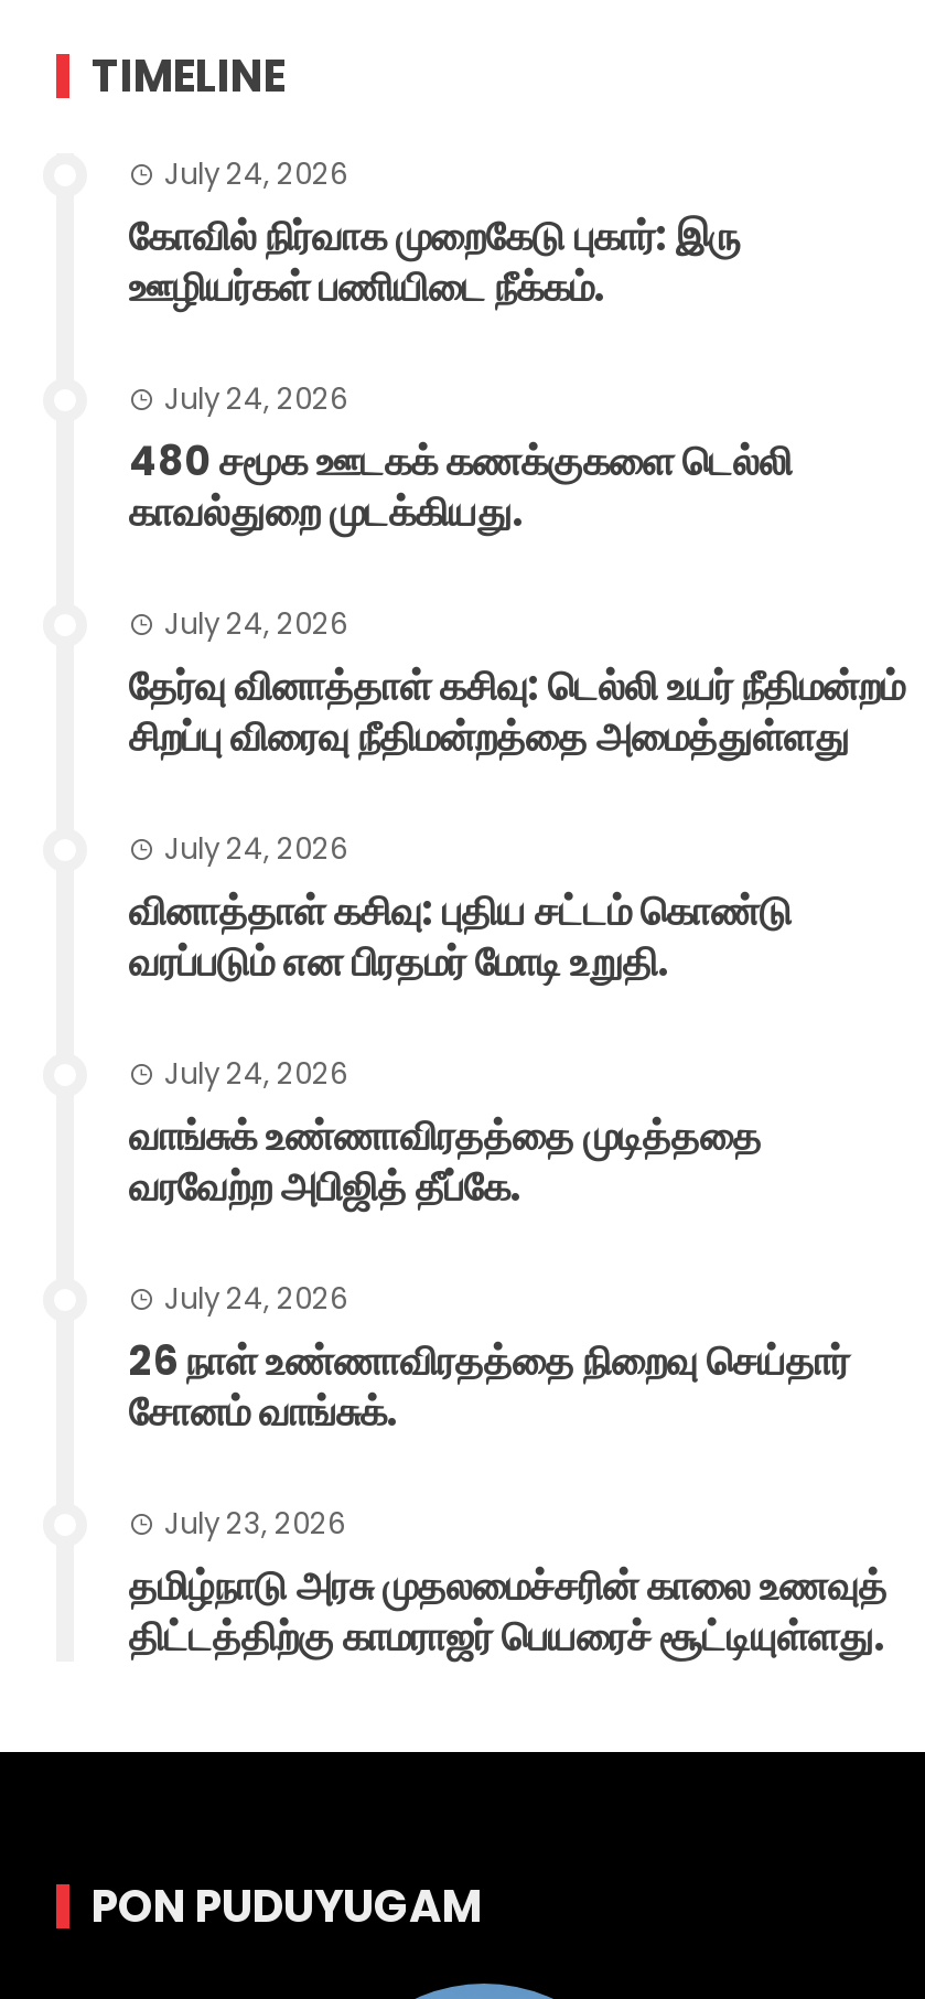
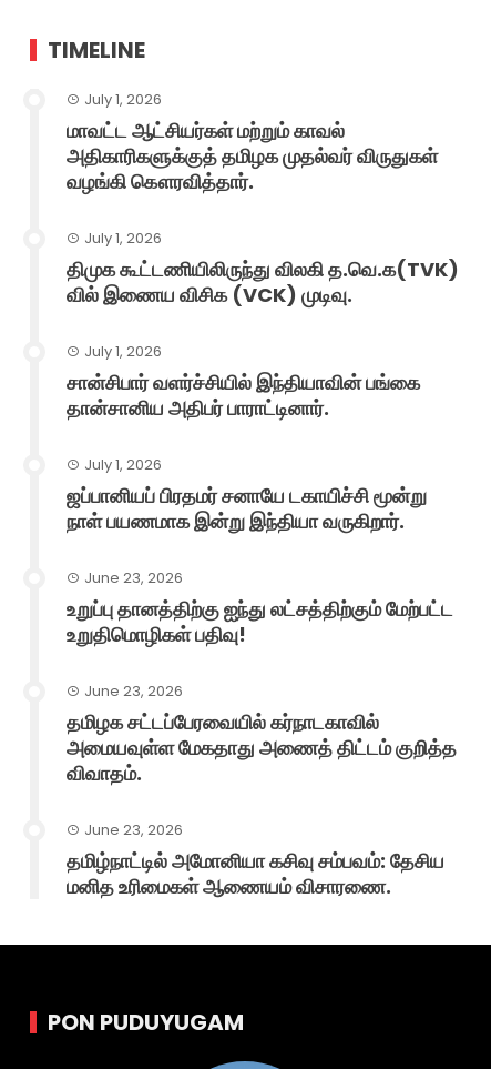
- July 24, 2026
- கோவில் நிர்வாக முறைகேடு புகார்: இரு
- ஊழியர்கள் பணியிடை நீக்கம்.
+ July 1, 2026
+ மாவட்ட ஆட்சியர்கள் மற்றும் காவல்
+ அதிகாரிகளுக்குத் தமிழக முதல்வர் விருதுகள்
+ வழங்கி கௌரவித்தார்.

- July 24, 2026
- 480 சமூக ஊடகக் கணக்குகளை டெல்லி
- காவல்துறை முடக்கியது.
+ July 1, 2026
+ திமுக கூட்டணியிலிருந்து விலகி த.வெ.க(TVK)
+ வில் இணைய விசிக (VCK) முடிவு.

- July 24, 2026
- தேர்வு வினாத்தாள் கசிவு: டெல்லி உயர் நீதிமன்றம்
- சிறப்பு விரைவு நீதிமன்றத்தை அமைத்துள்ளது
+ July 1, 2026
+ சான்சிபார் வளர்ச்சியில் இந்தியாவின் பங்கை
+ தான்சானிய அதிபர் பாராட்டினார்.

- July 24, 2026
- வினாத்தாள் கசிவு: புதிய சட்டம் கொண்டு
- வரப்படும் என பிரதமர் மோடி உறுதி.
+ July 1, 2026
+ ஜப்பானியப் பிரதமர் சனாயே டகாயிச்சி மூன்று
+ நாள் பயணமாக இன்று இந்தியா வருகிறார்.

- July 24, 2026
- வாங்சுக் உண்ணாவிரதத்தை முடித்ததை
- வரவேற்ற அபிஜித் தீப்கே.
+ June 23, 2026
+ உறுப்பு தானத்திற்கு ஐந்து லட்சத்திற்கும் மேற்பட்ட
+ உறுதிமொழிகள் பதிவு!

- July 24, 2026
- 26 நாள் உண்ணாவிரதத்தை நிறைவு செய்தார்
- சோனம் வாங்சுக்.
+ June 23, 2026
+ தமிழக சட்டப்பேரவையில் கர்நாடகாவில்
+ அமையவுள்ள மேகதாது அணைத் திட்டம் குறித்த
+ விவாதம்.

- July 23, 2026
- தமிழ்நாடு அரசு முதலமைச்சரின் காலை உணவுத்
- திட்டத்திற்கு காமராஜர் பெயரைச் சூட்டியுள்ளது.
+ June 23, 2026
+ தமிழ்நாட்டில் அமோனியா கசிவு சம்பவம்: தேசிய
+ மனித உரிமைகள் ஆணையம் விசாரணை.
